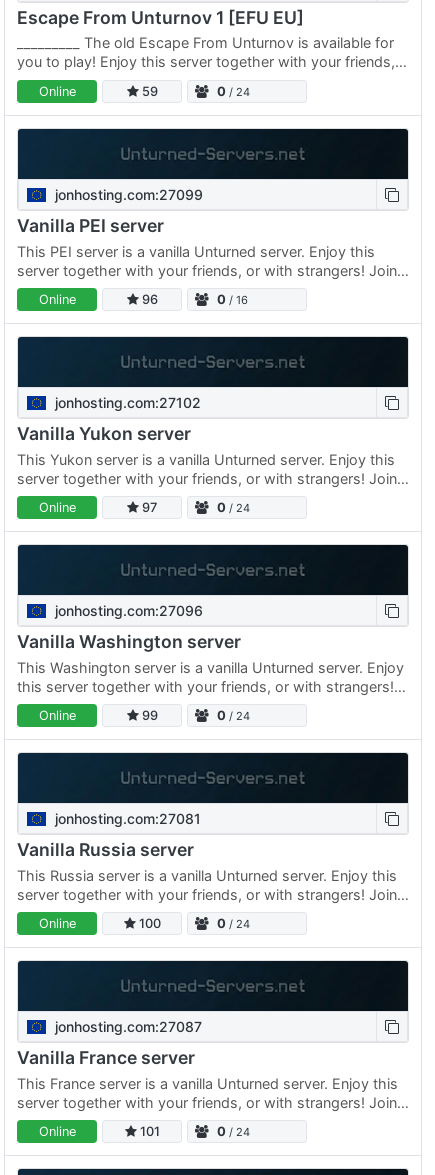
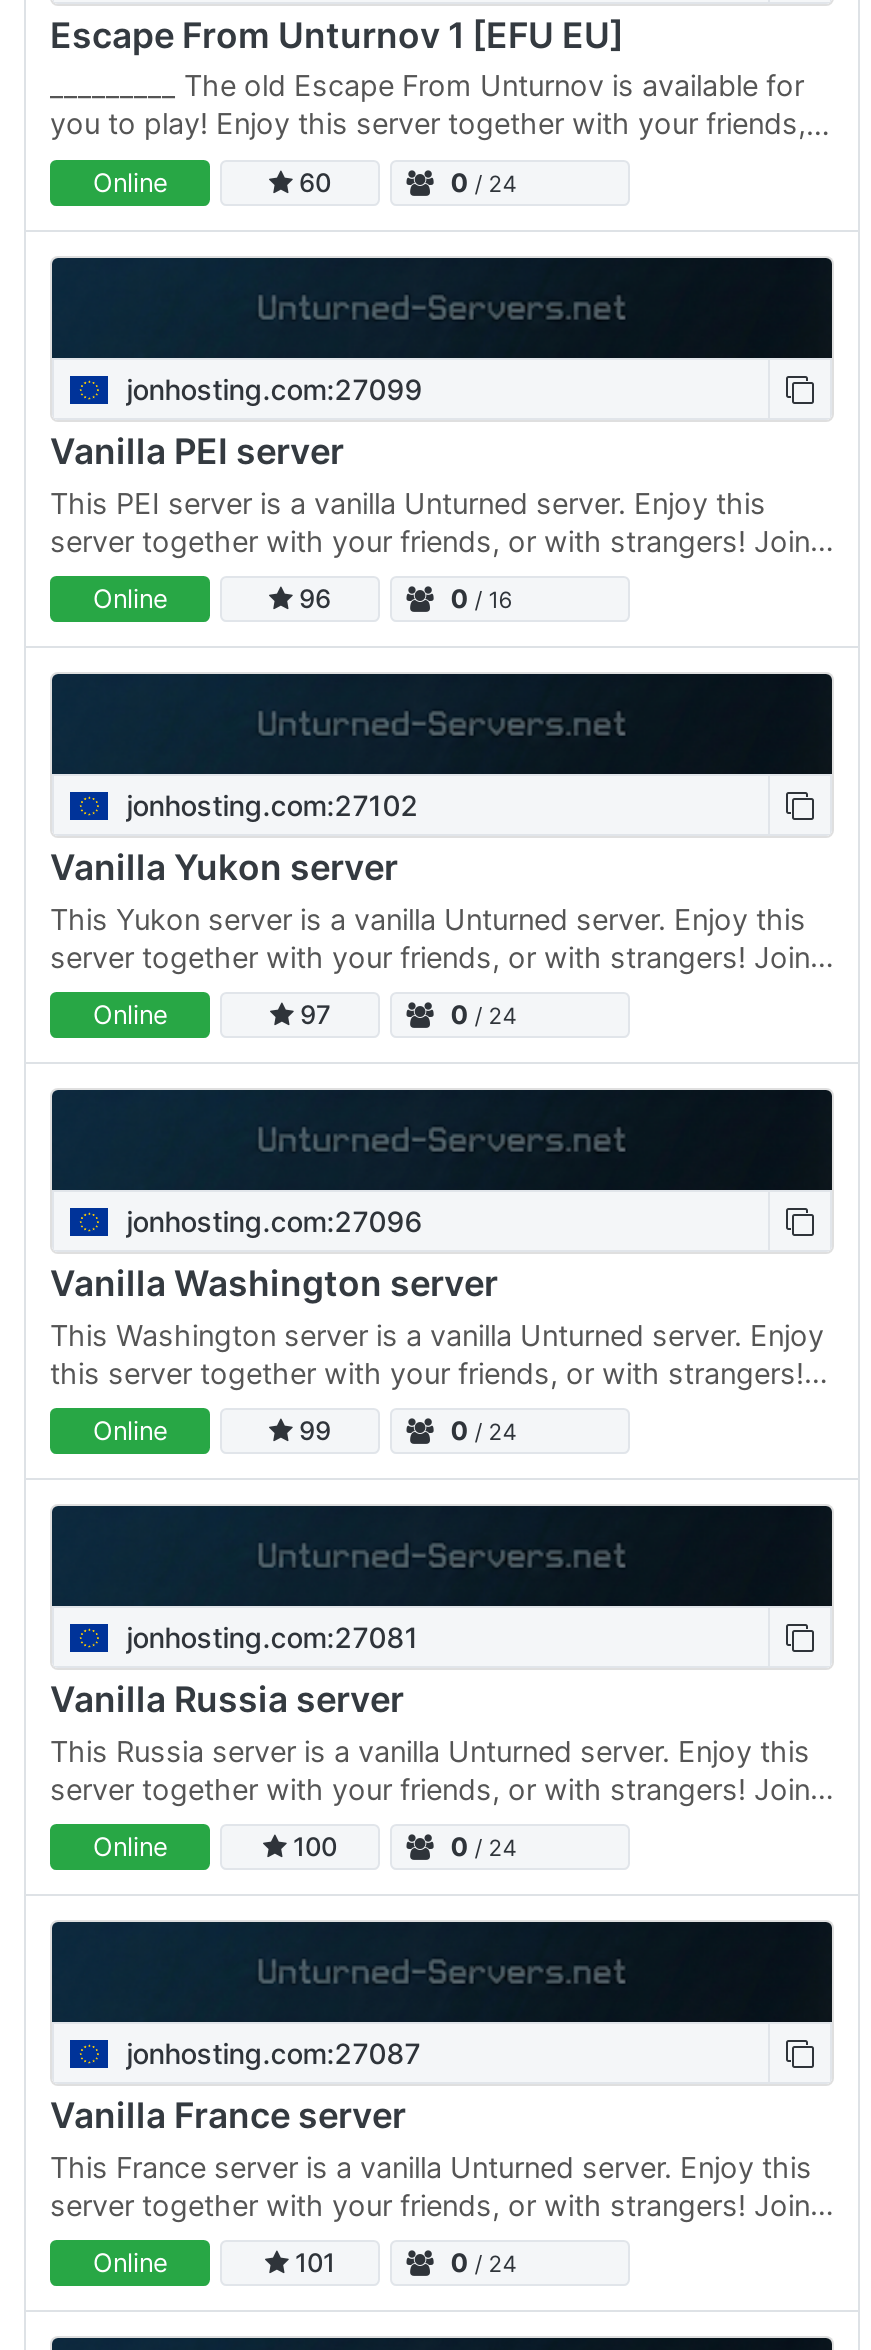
- 59
+ 60
